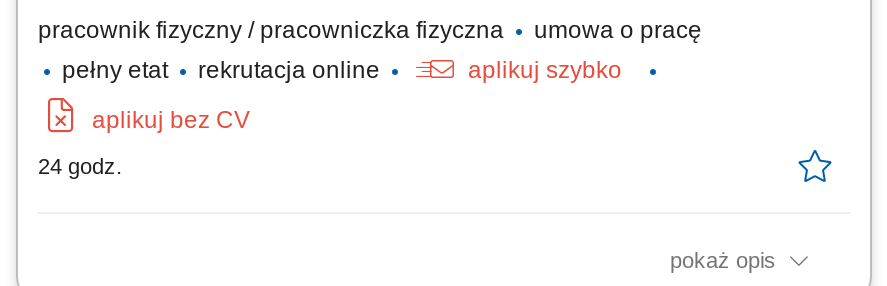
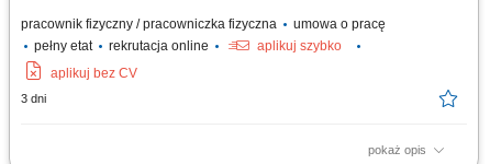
- 24 godz.
+ 3 dni
